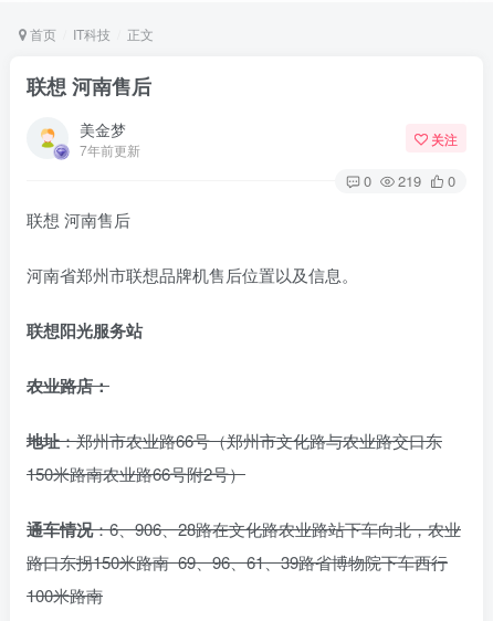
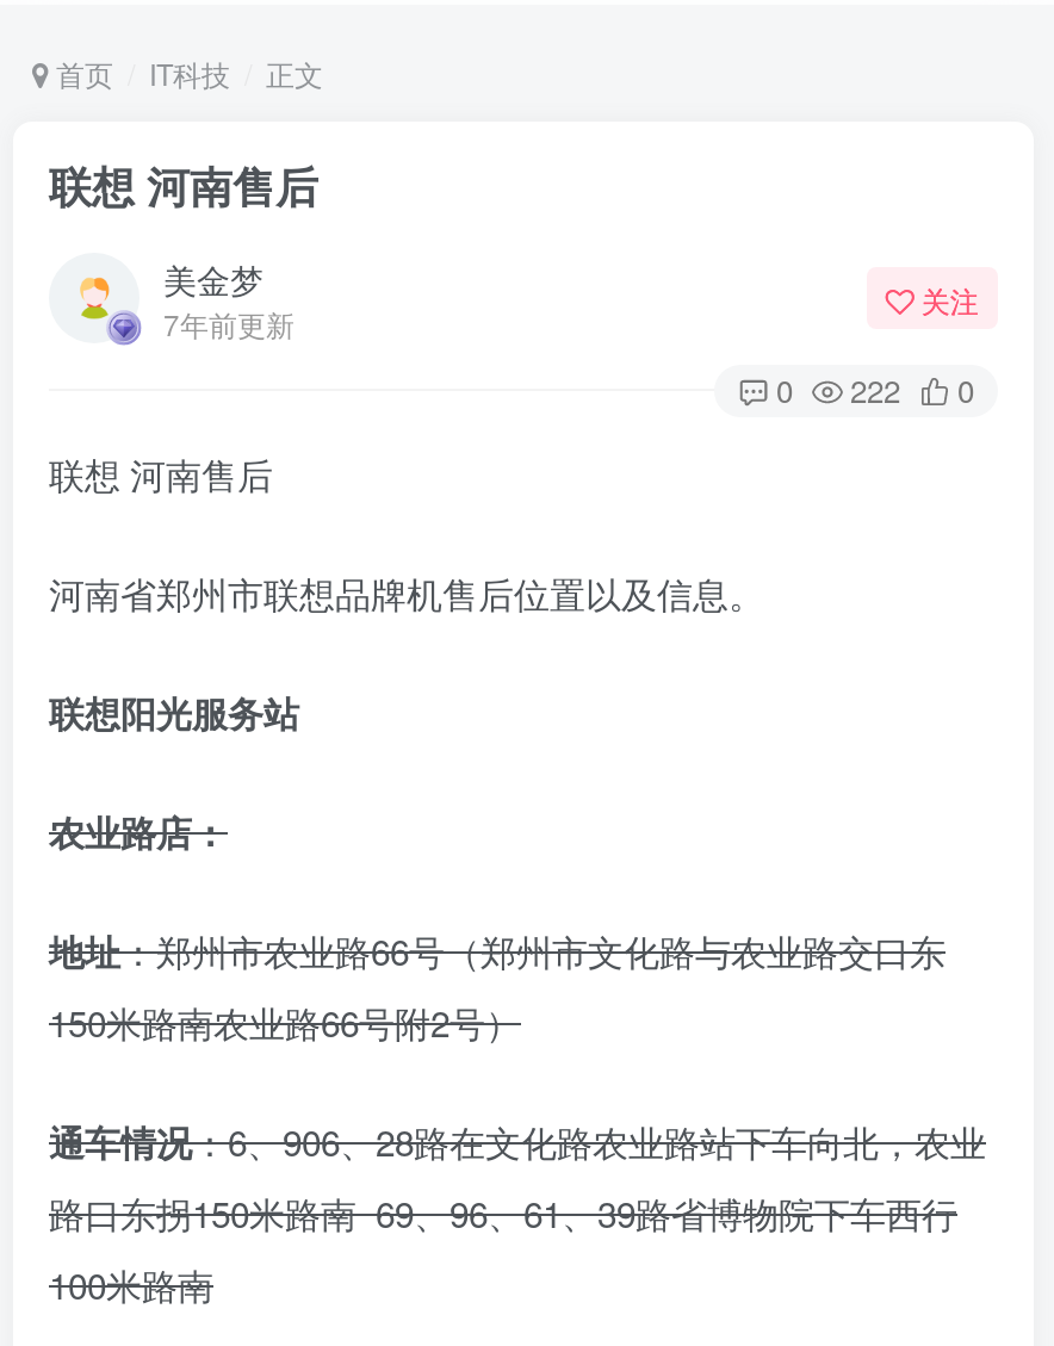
- 0 219 0
+ 0 222 0
